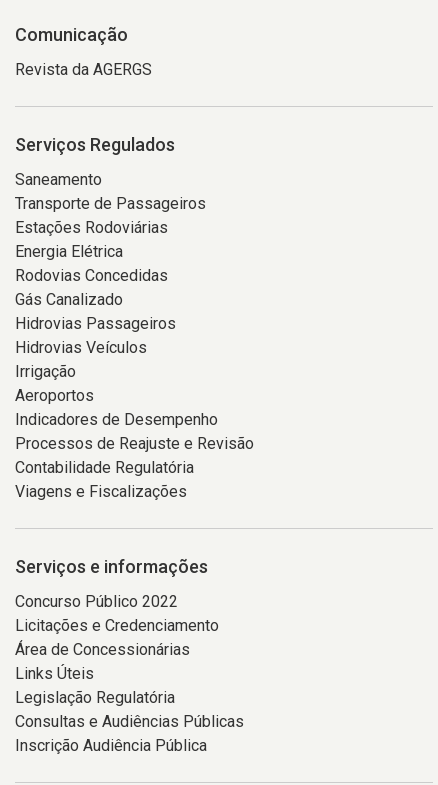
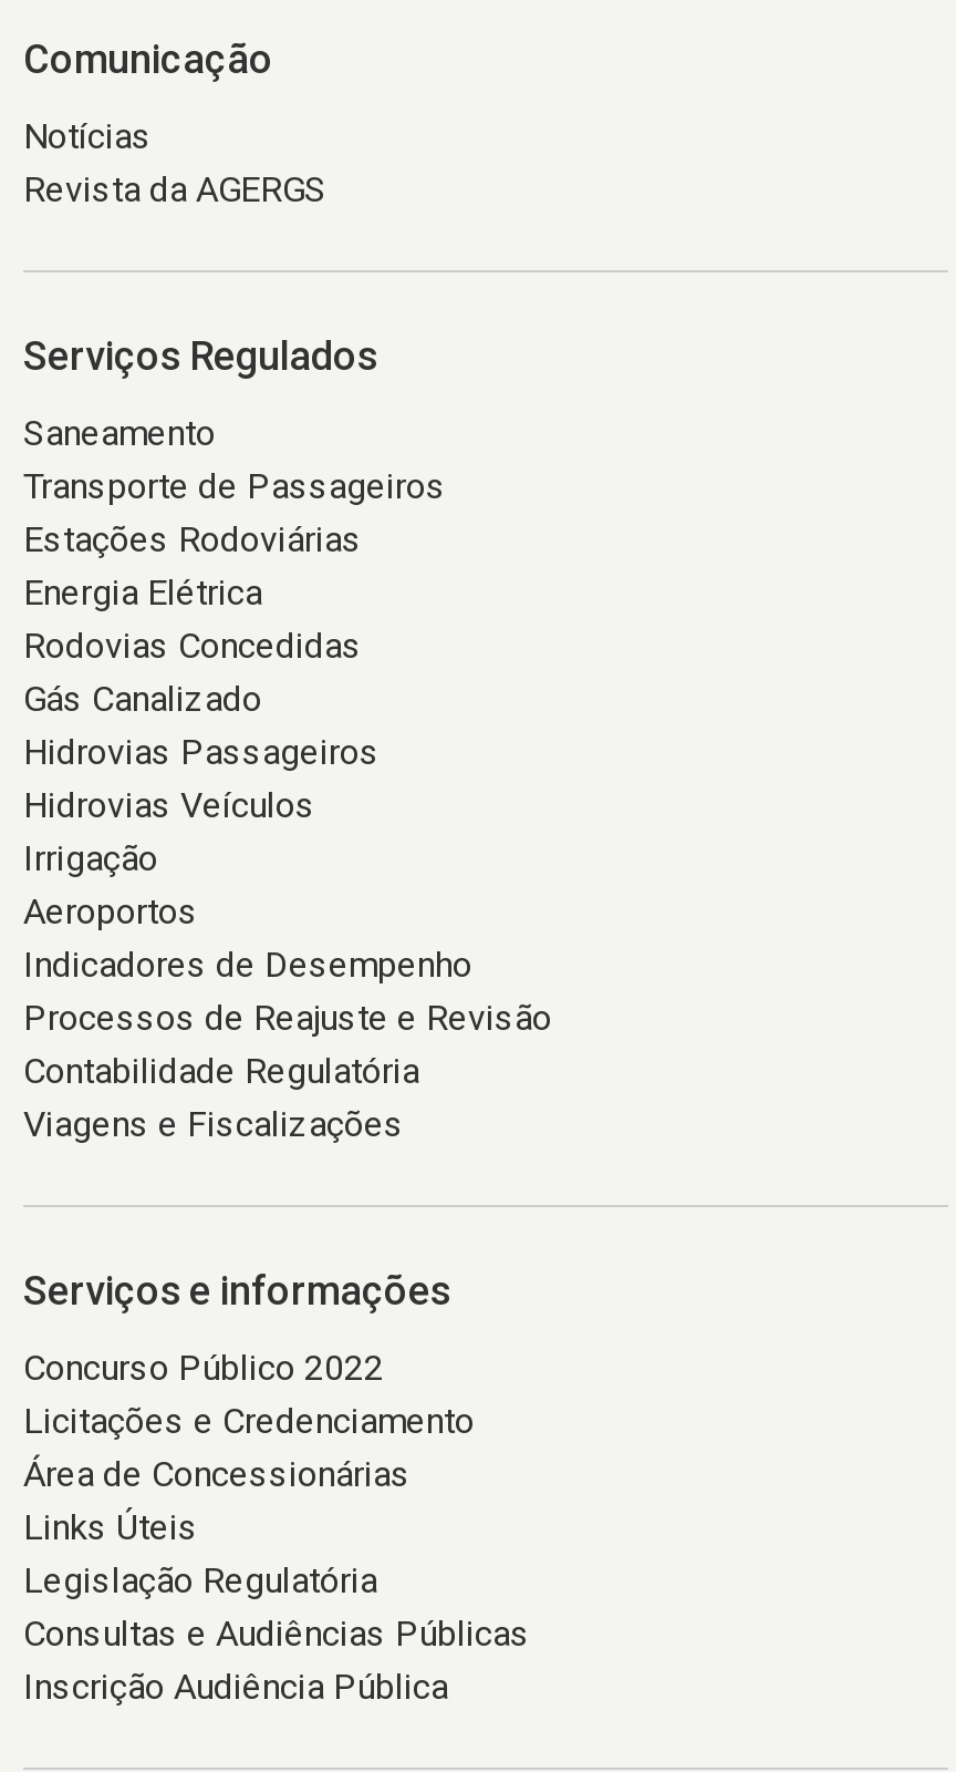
+ Notícias
